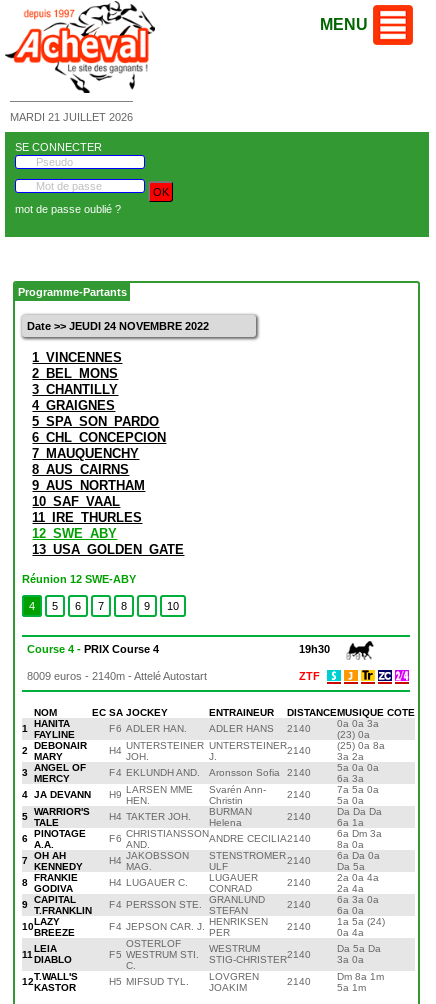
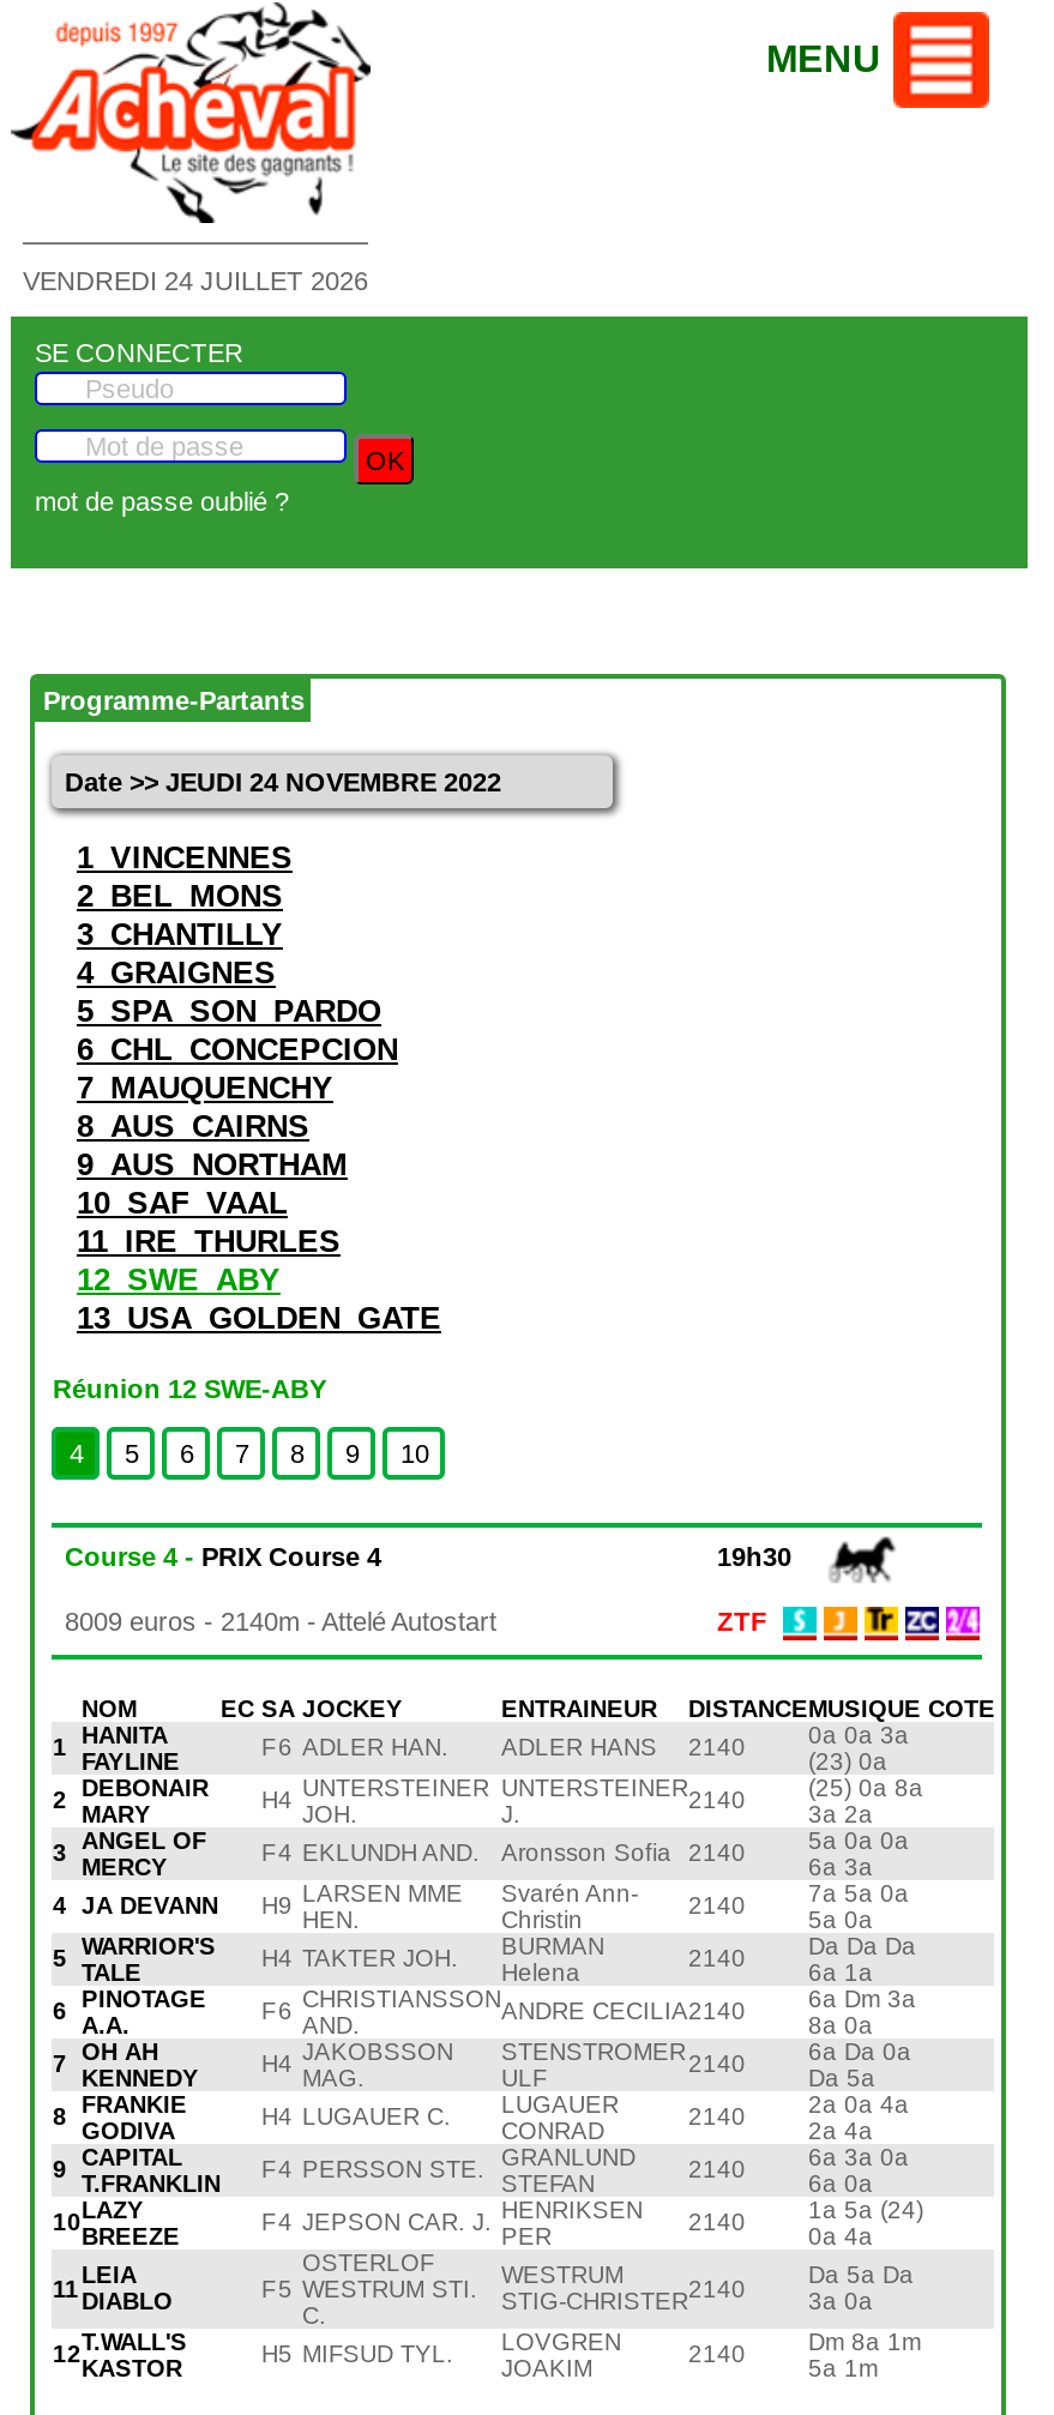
- MARDI 21 JUILLET 2026
+ VENDREDI 24 JUILLET 2026
